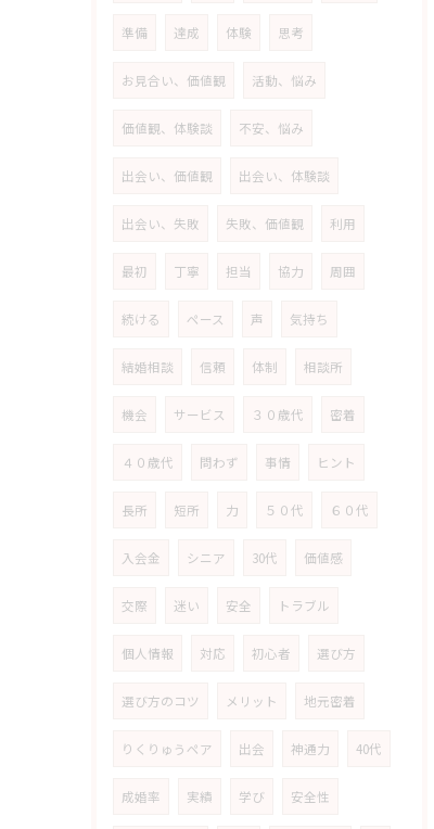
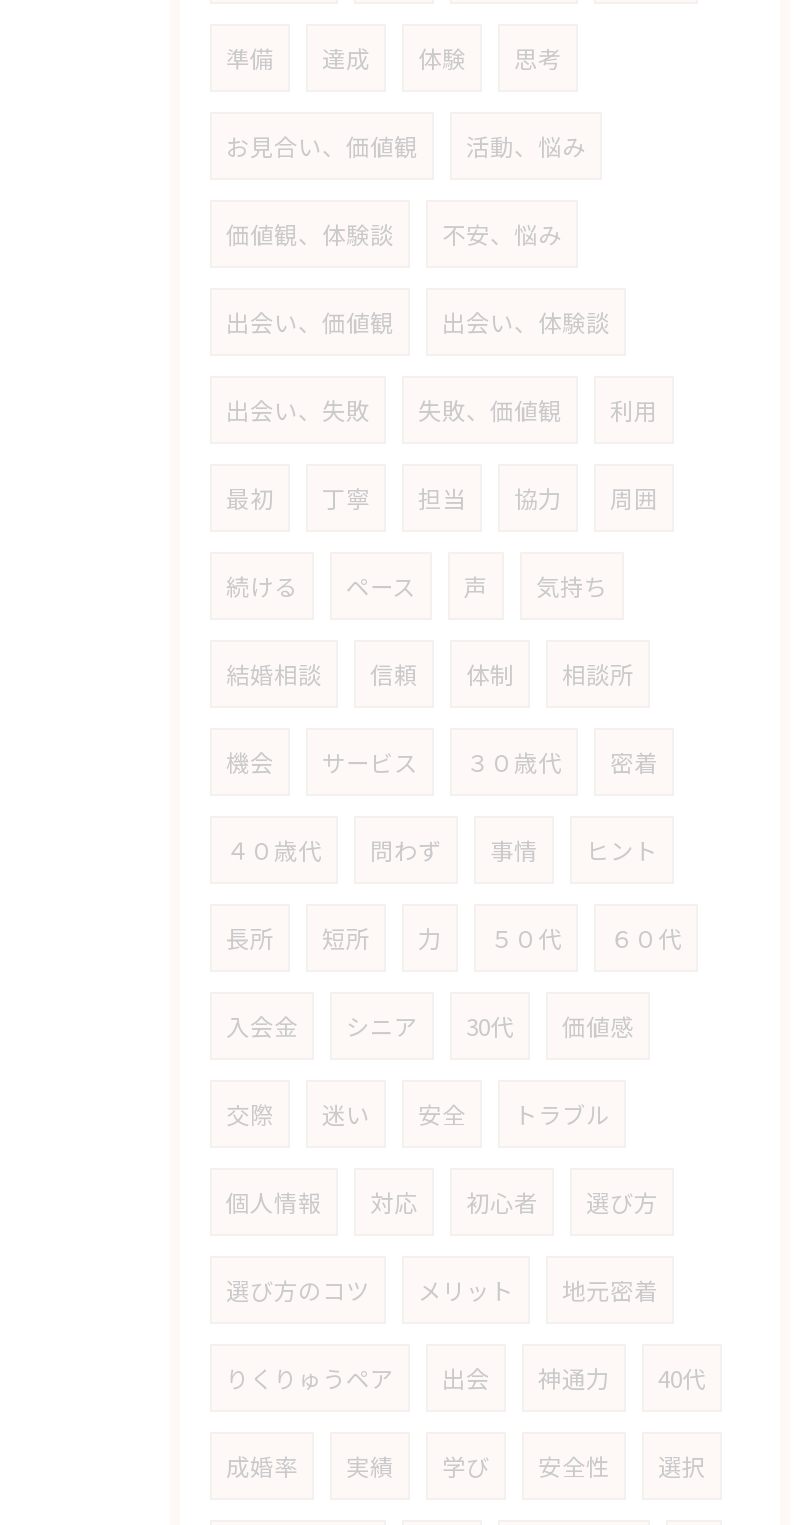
+ 選択
